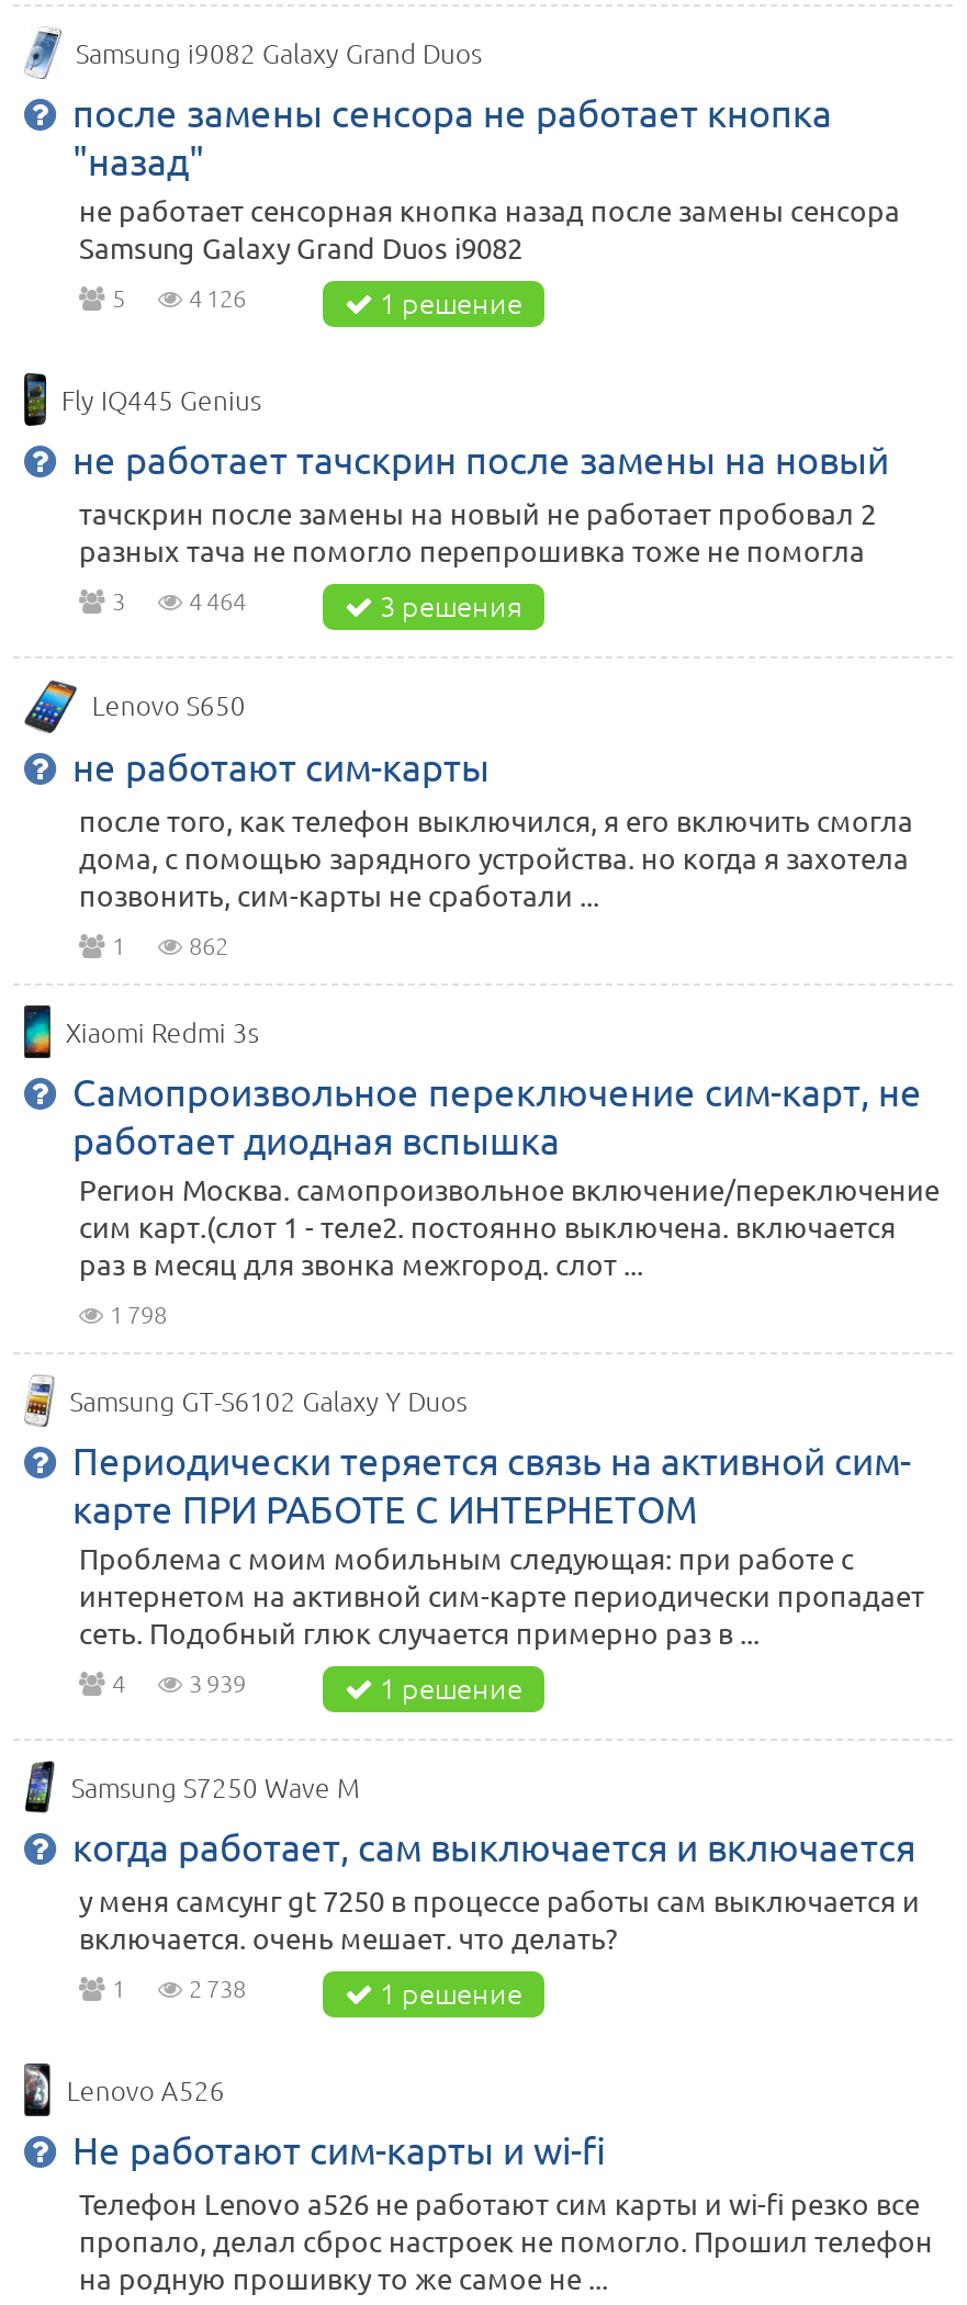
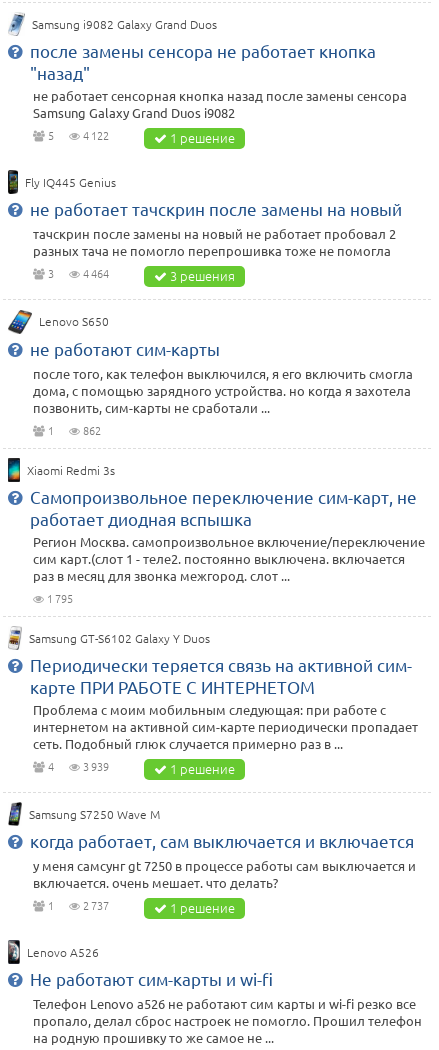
- 5 4 126
+ 5 4 122

- 1 798
+ 1 795

- 1 2 738
+ 1 2 737
